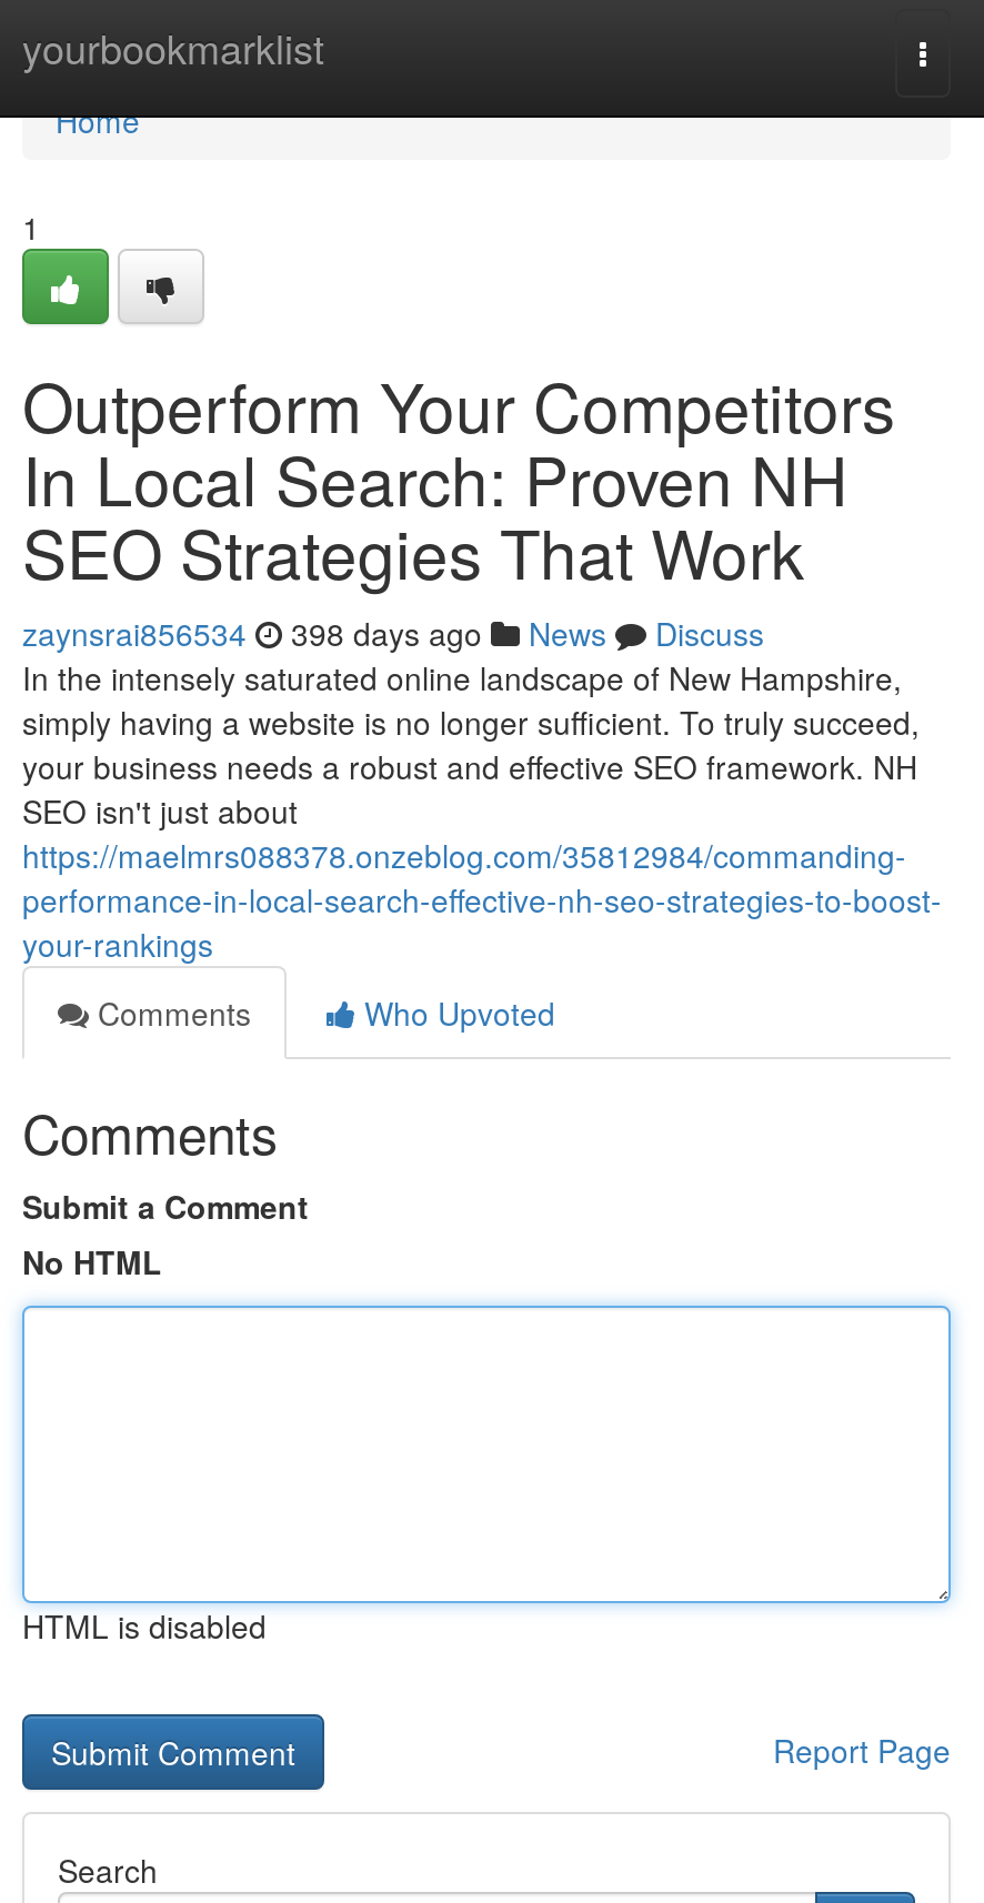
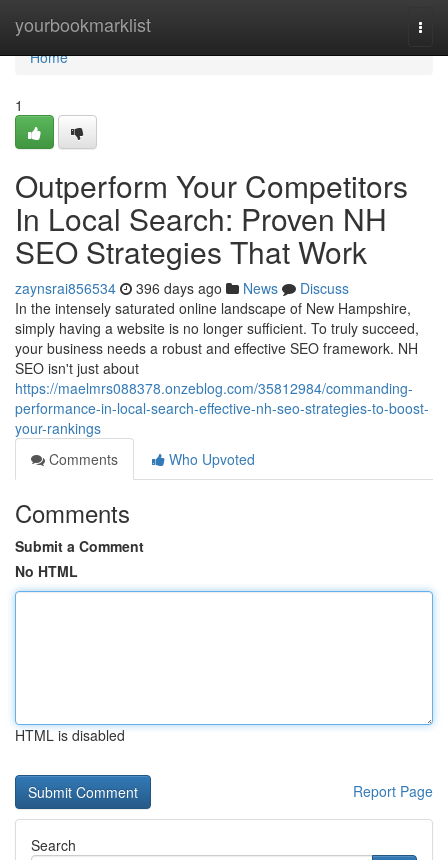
- zaynsrai856534 398 days ago News Discuss
+ zaynsrai856534 396 days ago News Discuss
